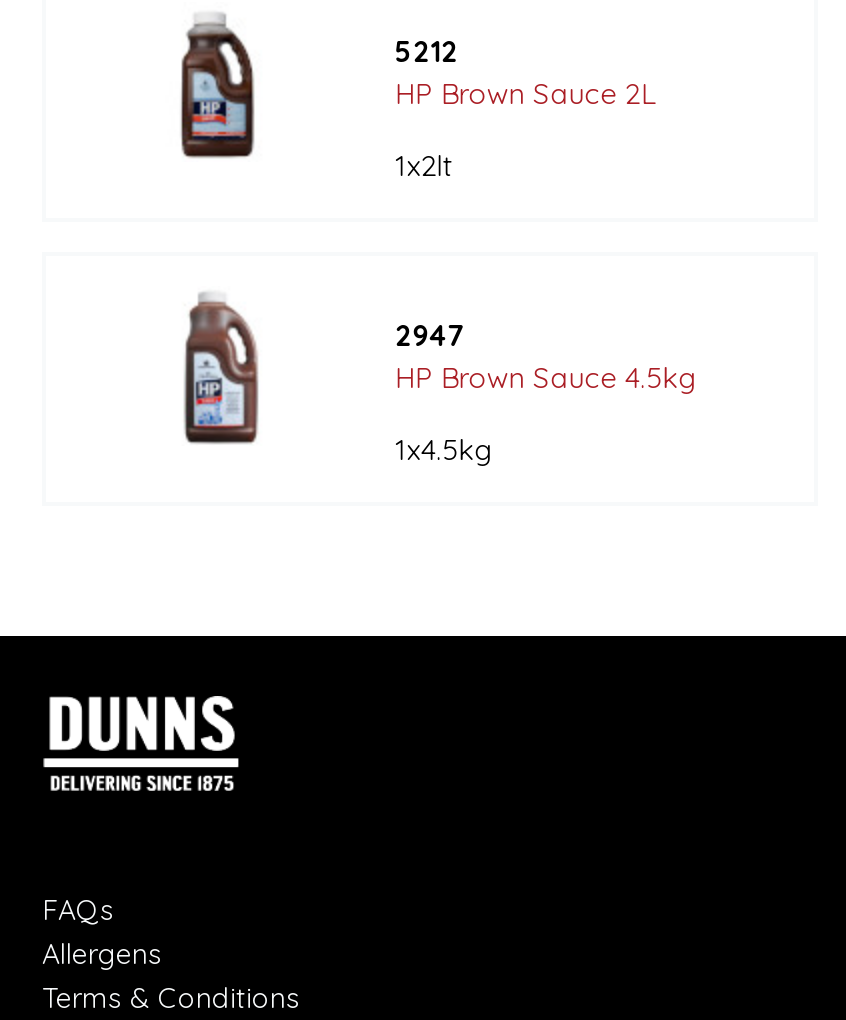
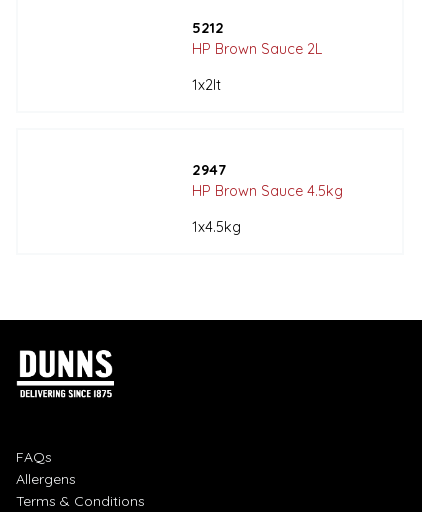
- [image]

- [image]
